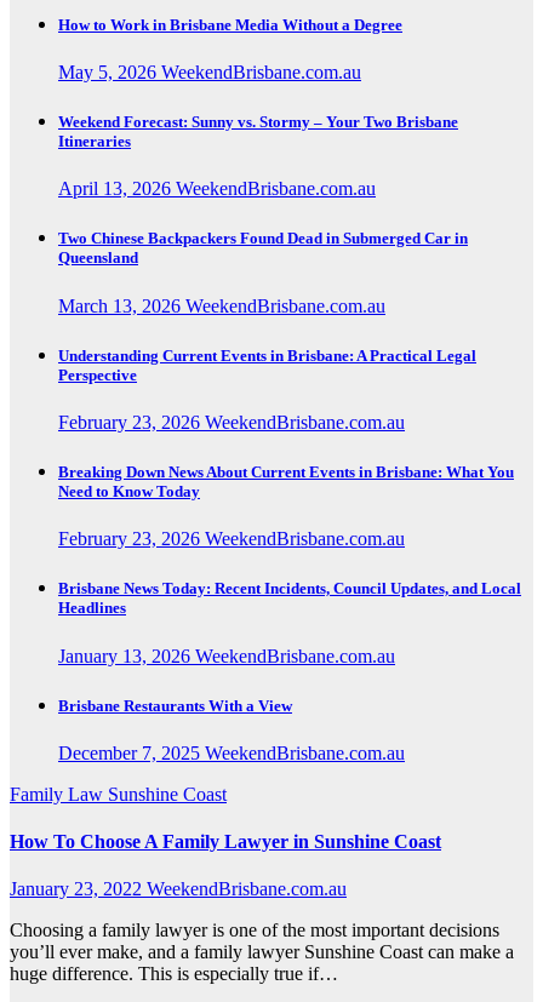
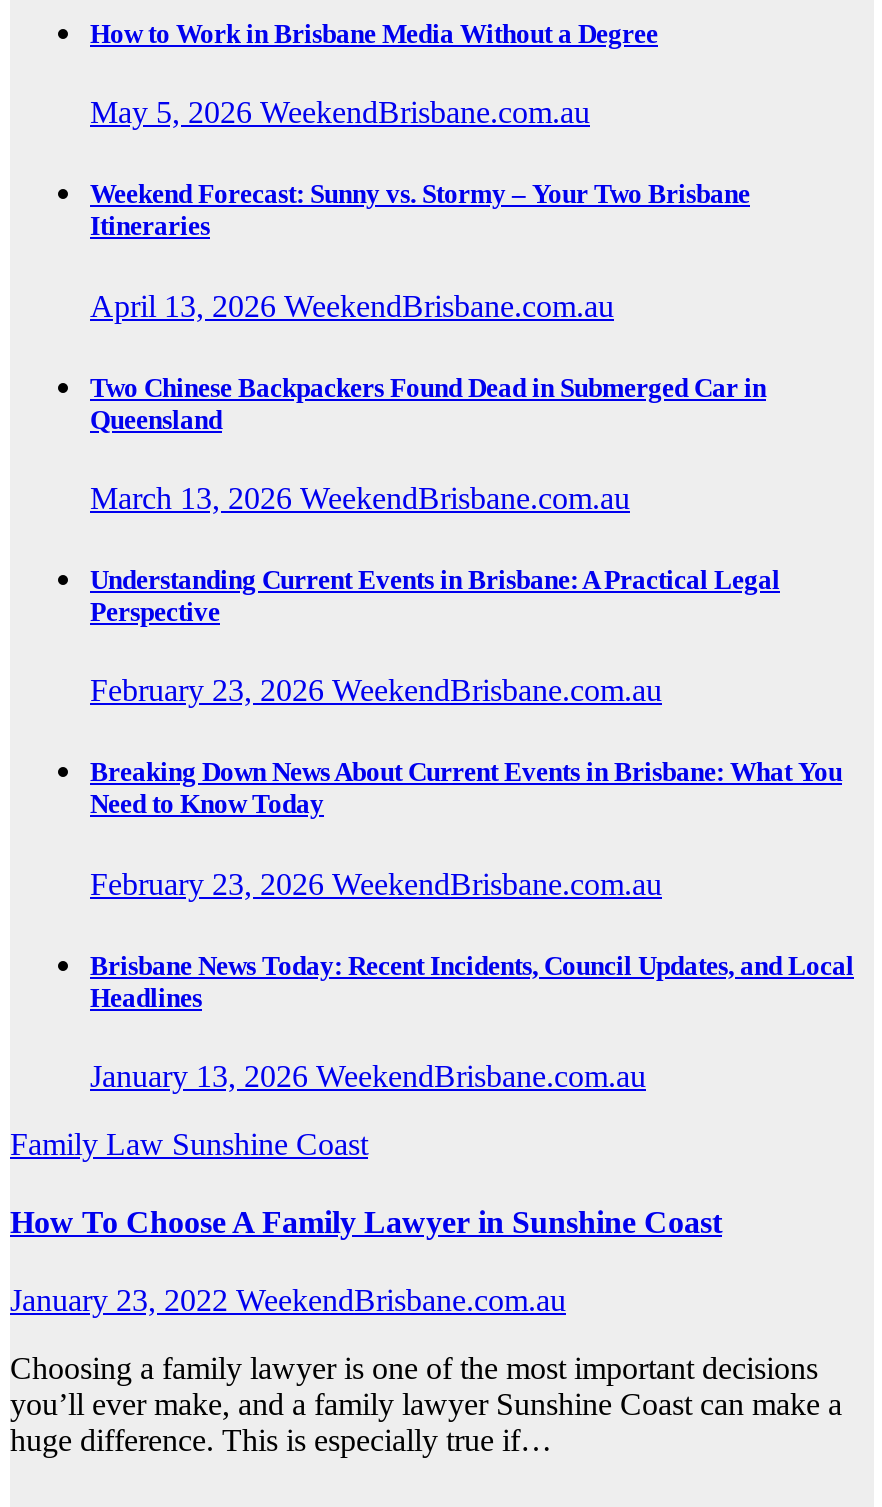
- Brisbane Restaurants With a View
- December 7, 2025 WeekendBrisbane.com.au
